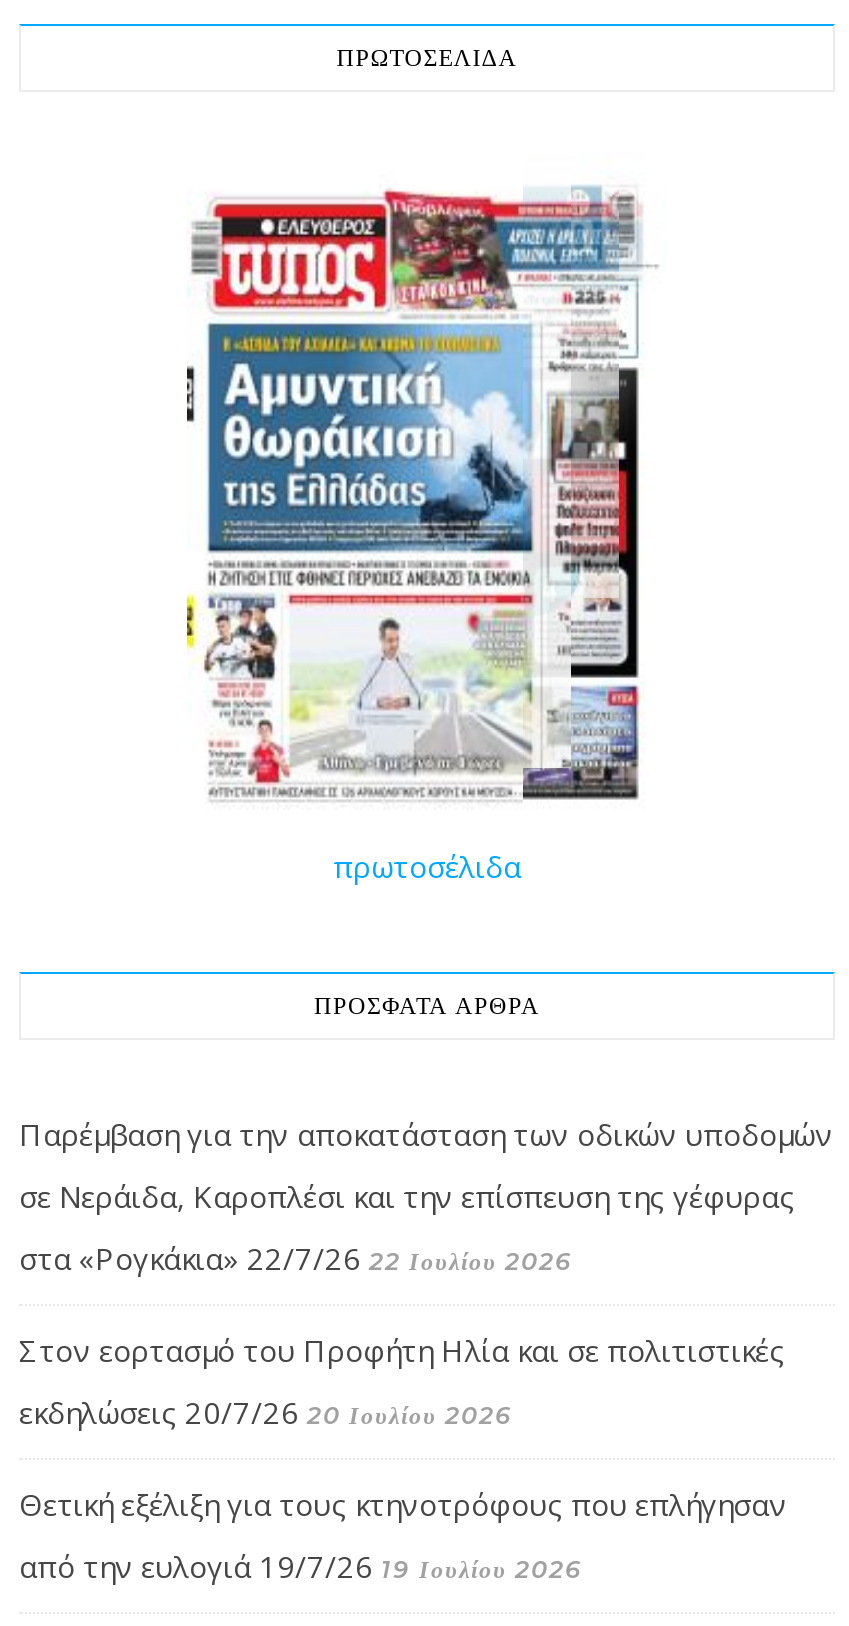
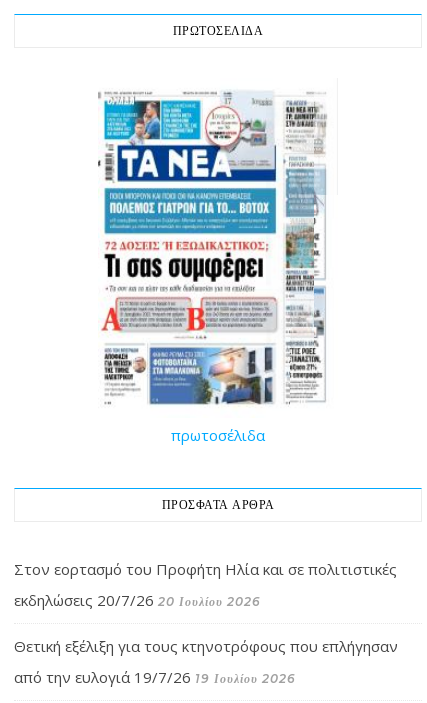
- [image]
+ [image]

- Παρέμβαση για την αποκατάσταση των οδικών υποδομών
- σε Νεράιδα, Καροπλέσι και την επίσπευση της γέφυρας
- στα «Ρογκάκια» 22/7/26 22 Ιουλίου 2026
